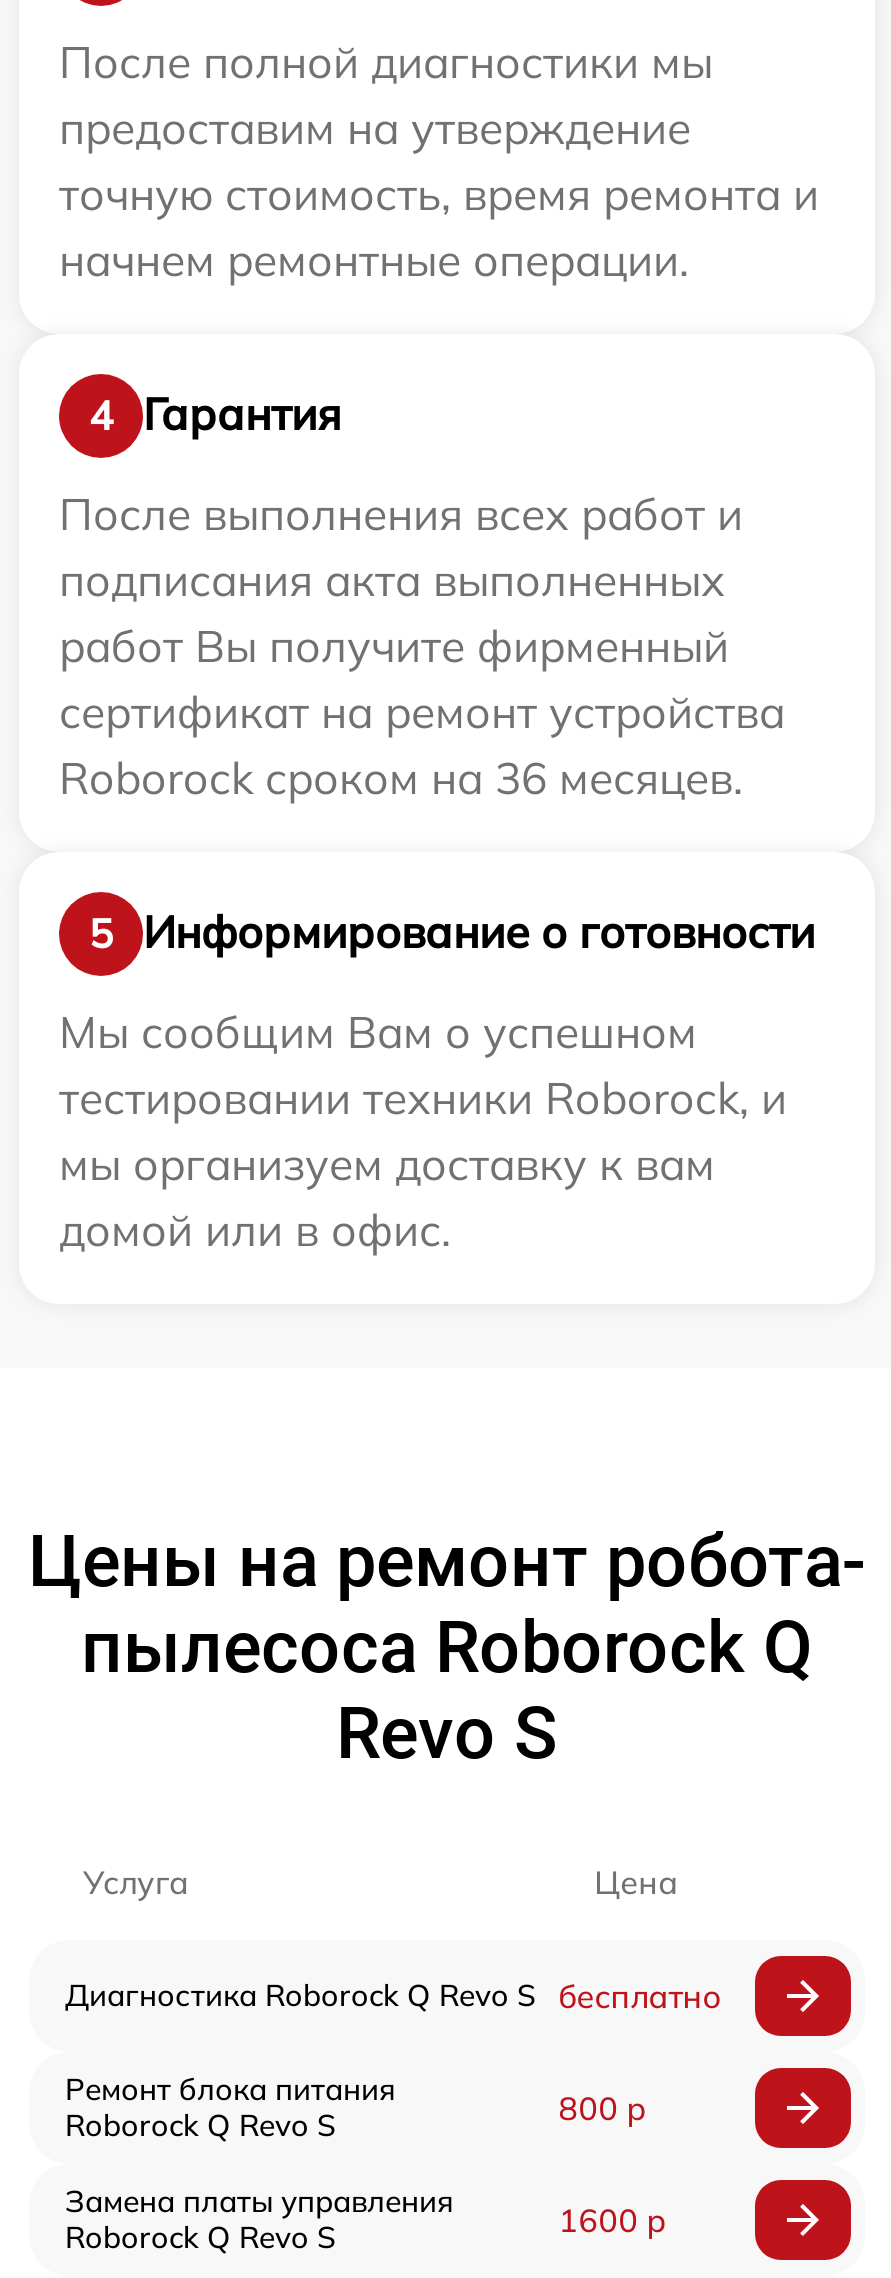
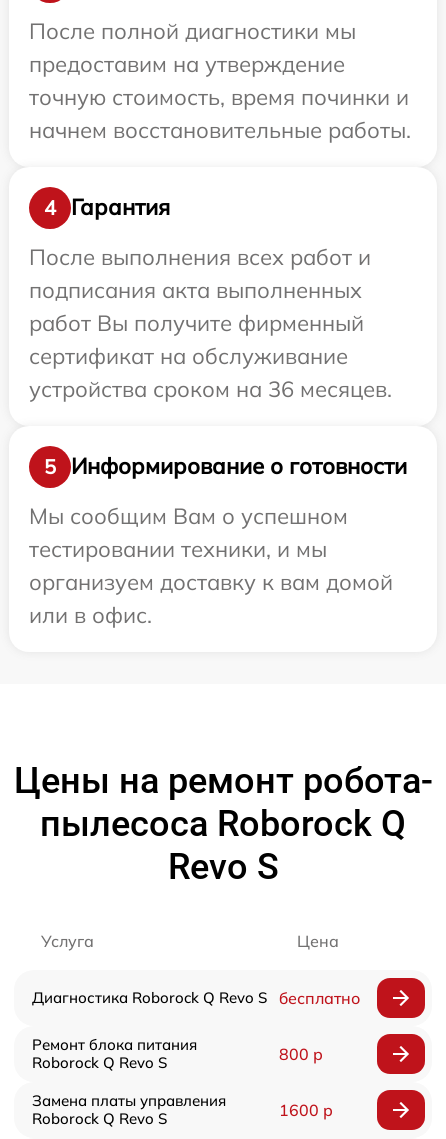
- точную стоимость, время ремонта и
+ точную стоимость, время починки и

- начнем ремонтные операции.
+ начнем восстановительные работы.

- сертификат на ремонт устройства
- Roborock сроком на 36 месяцев.
+ сертификат на обслуживание
+ устройства сроком на 36 месяцев.

- тестировании техники Roborock, и
- мы организуем доставку к вам
- домой или в офис.
+ тестировании техники, и мы
+ организуем доставку к вам домой
+ или в офис.
